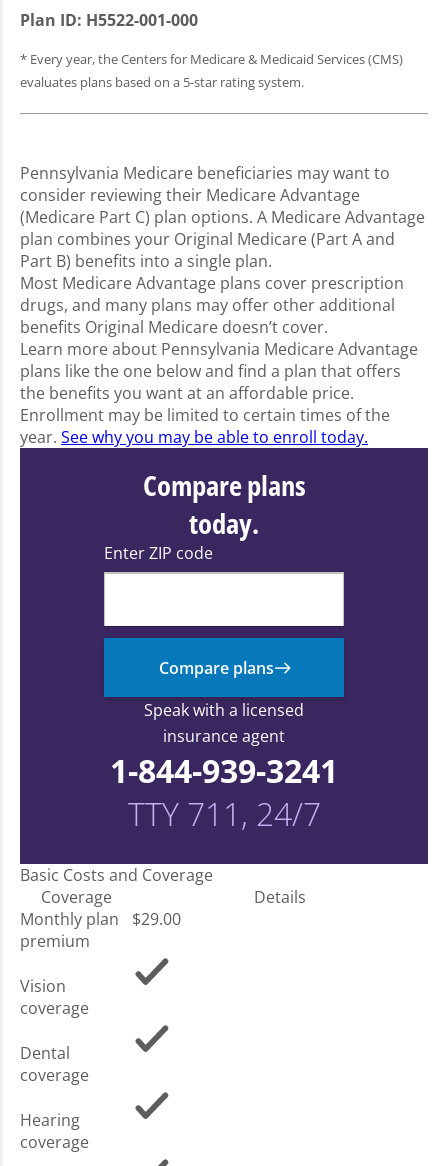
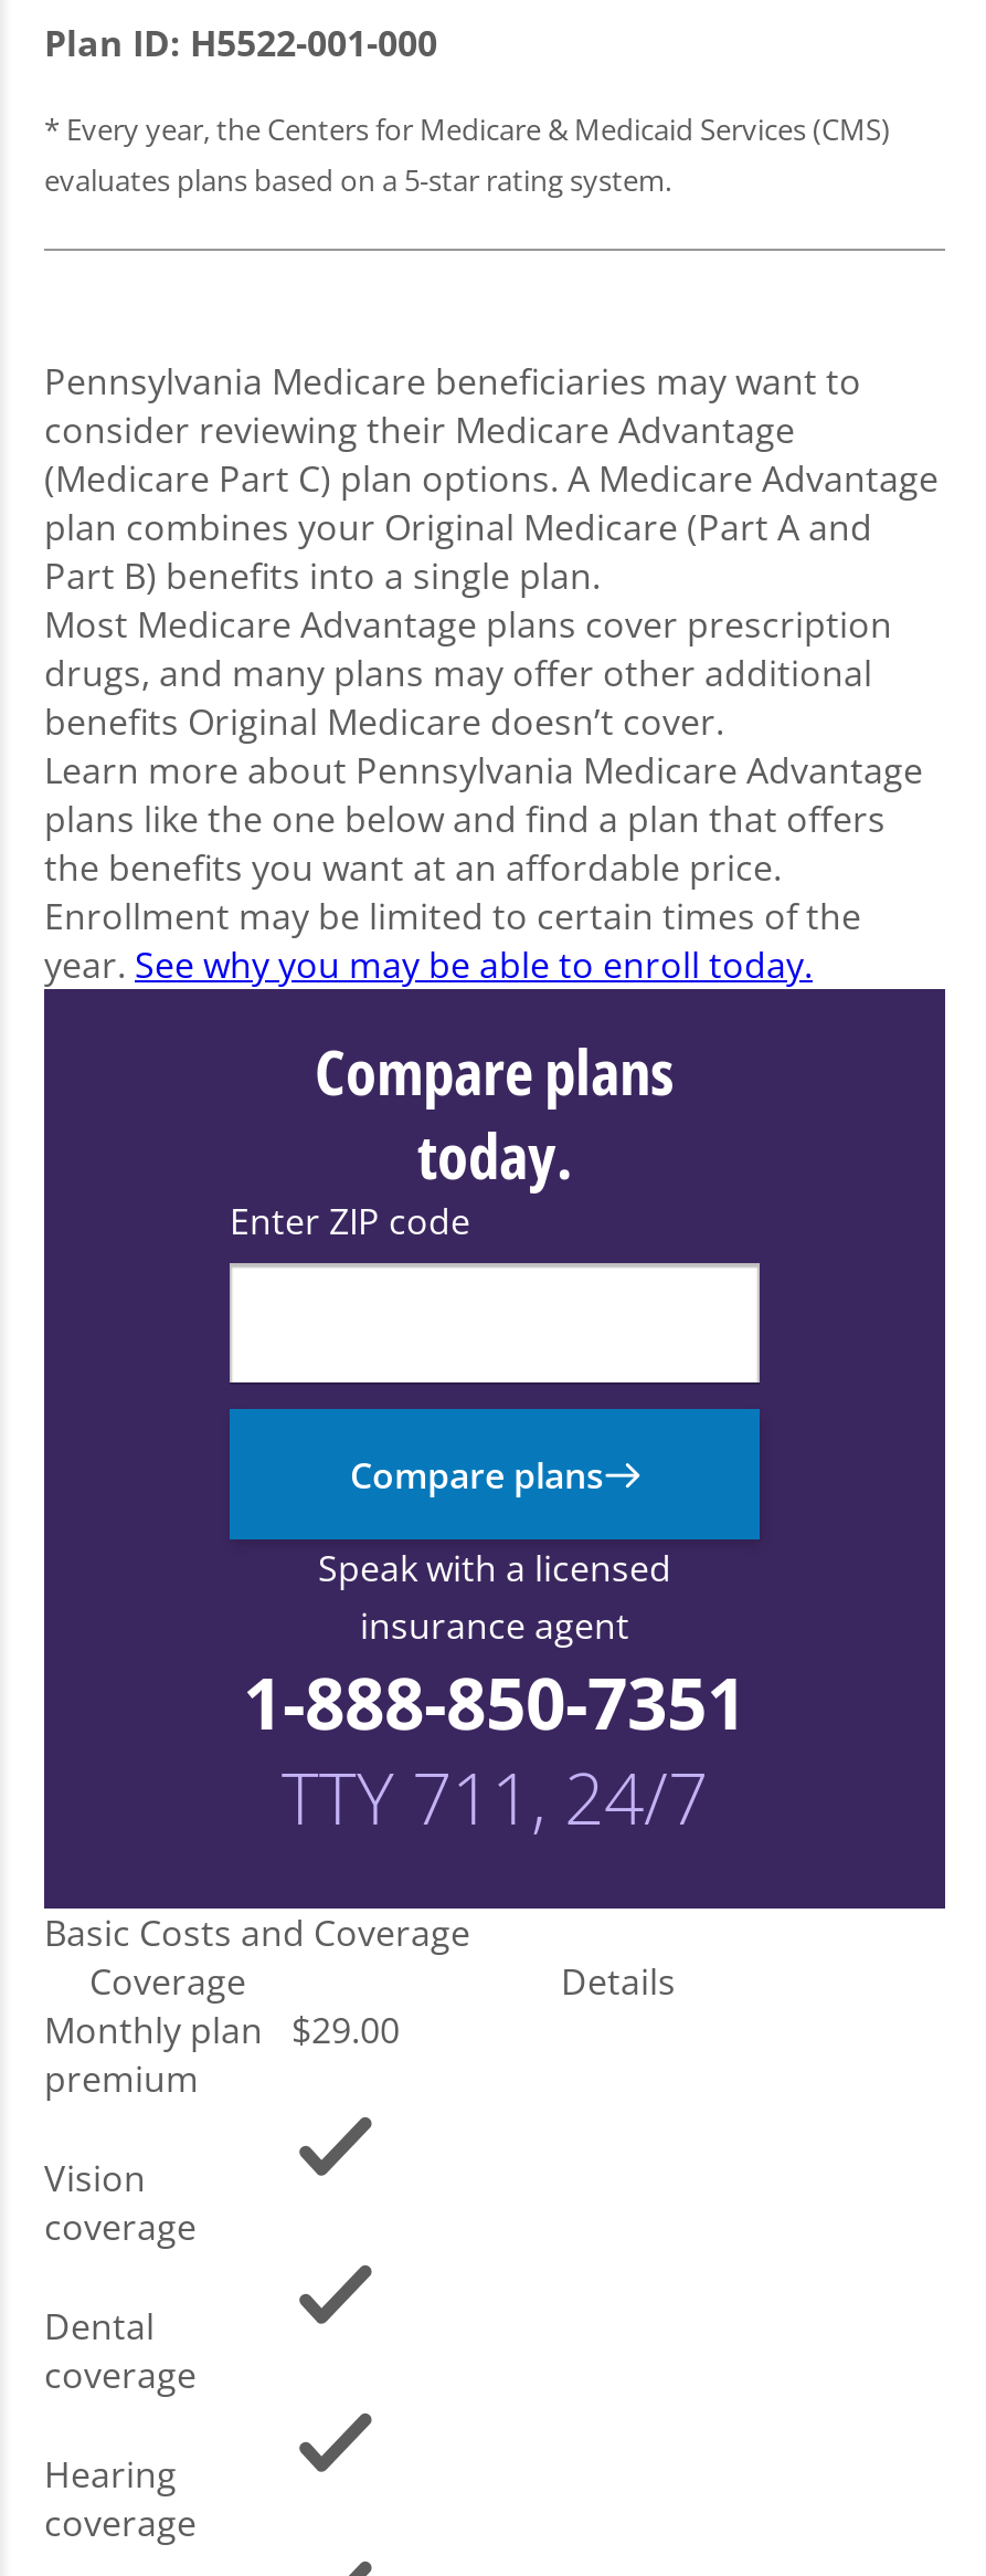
- 1-844-939-3241
+ 1-888-850-7351
